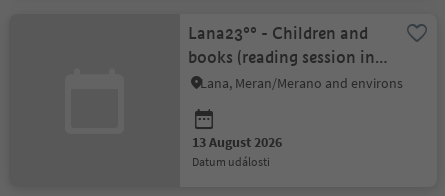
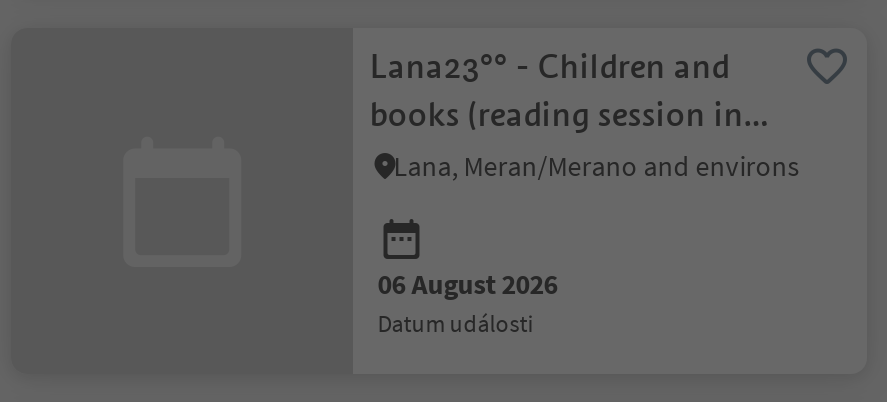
- 13 August 2026
+ 06 August 2026
